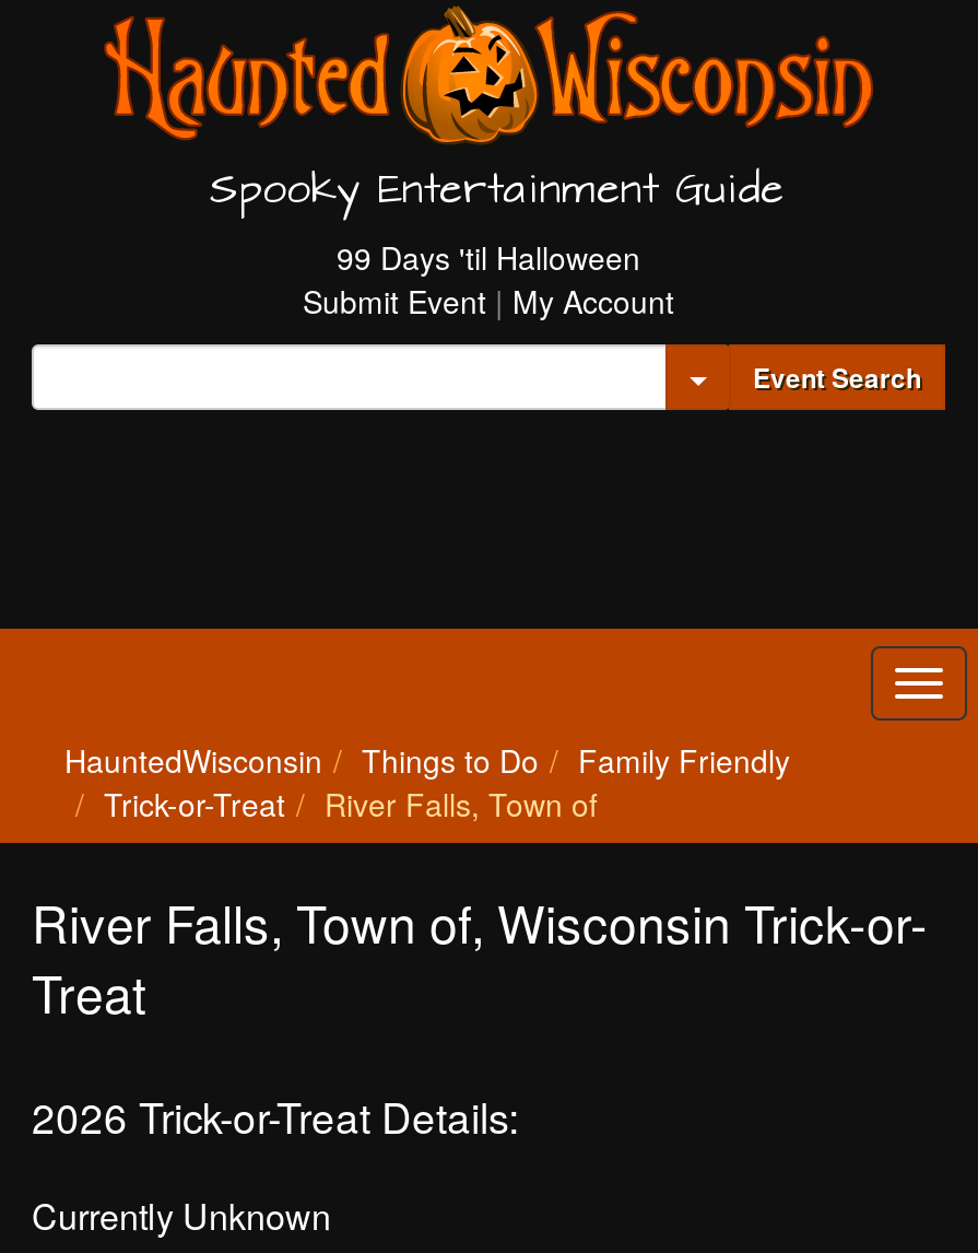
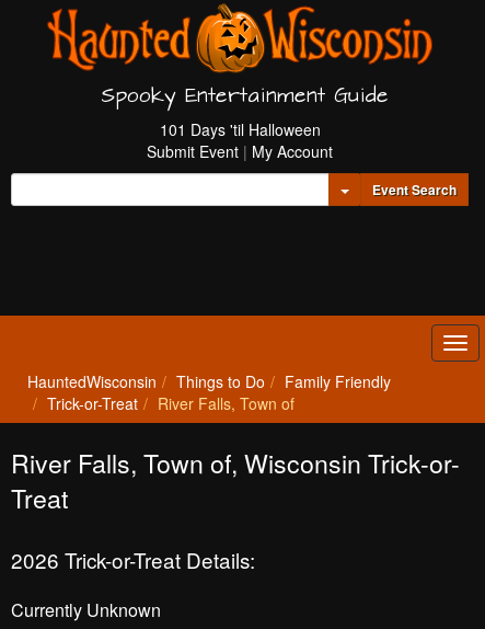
- 99 Days 'til Halloween
+ 101 Days 'til Halloween
